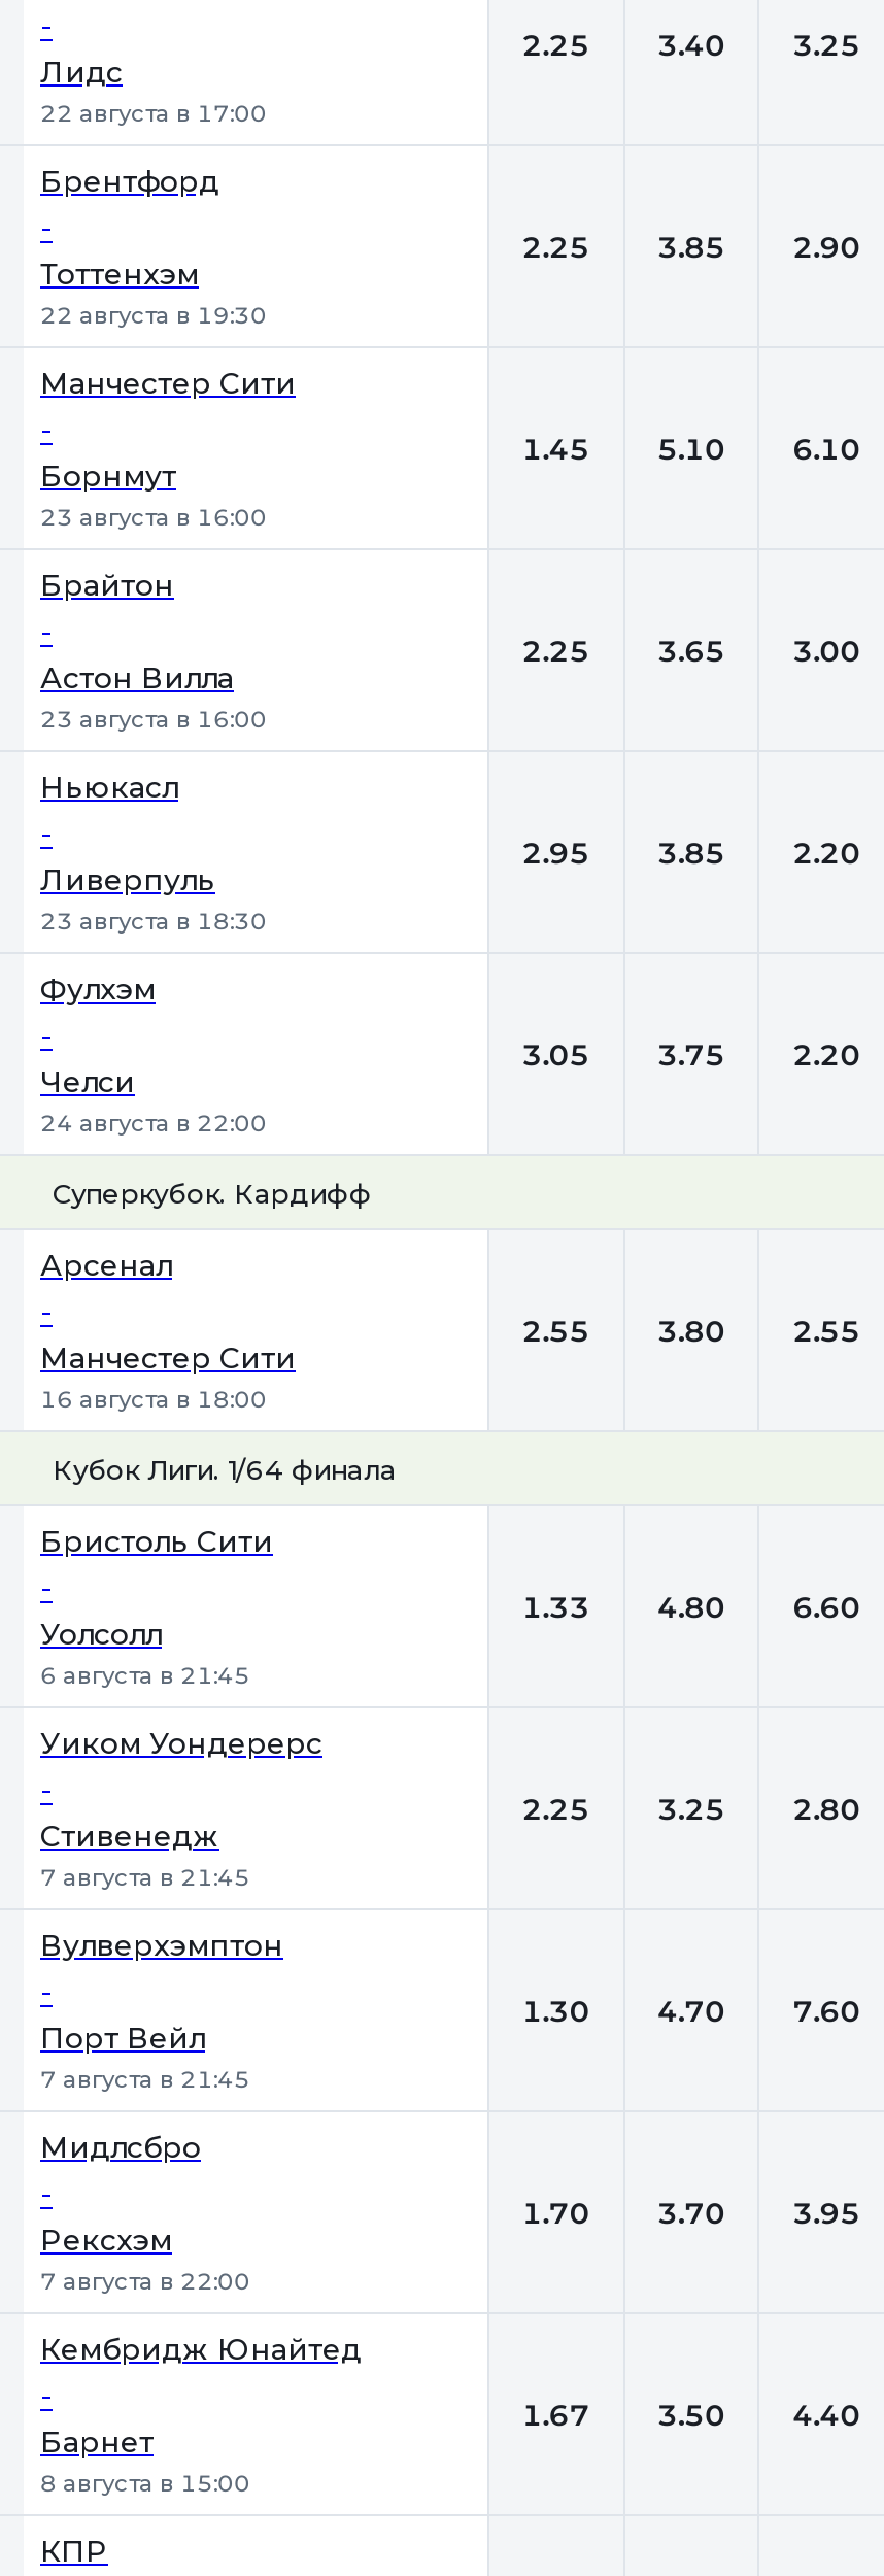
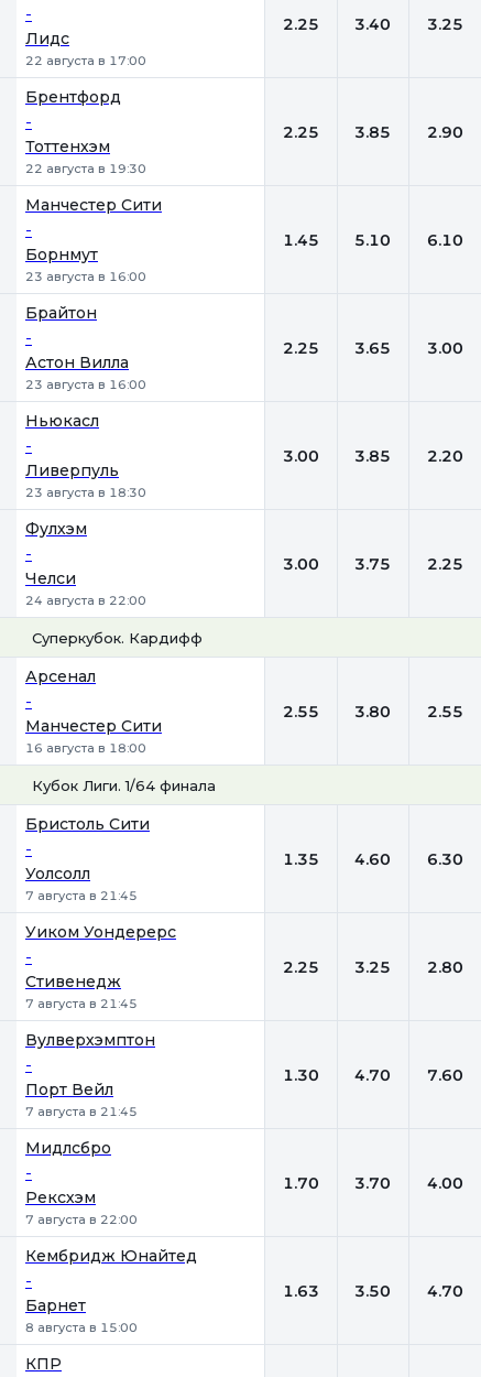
- 2.95 3.85 2.20
+ 3.00 3.85 2.20

- 3.05
+ 3.00

- 2.20
+ 2.25

- 1.33
+ 1.35

- 4.80
+ 4.60

- 6.60
+ 6.30

- 6 августа в 21:45
+ 7 августа в 21:45

- 1.70 3.70 3.95
+ 1.70 3.70 4.00

- 1.67
+ 1.63

- 4.40
+ 4.70
